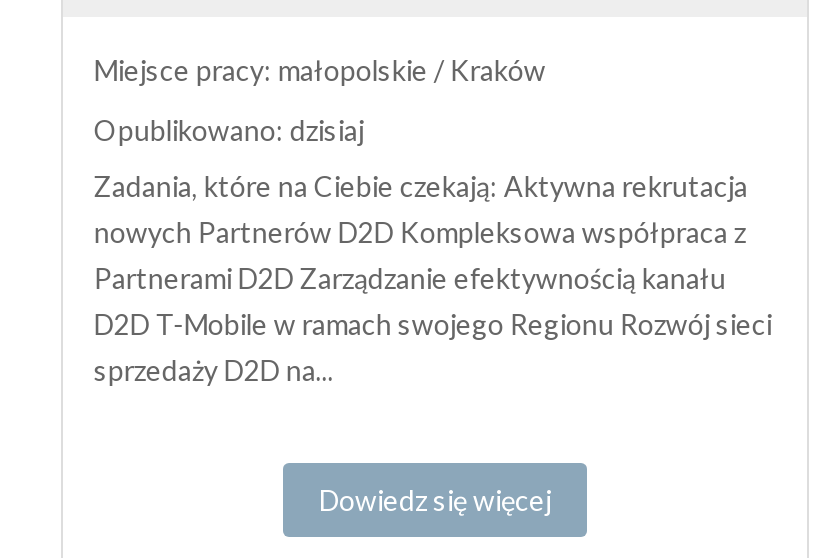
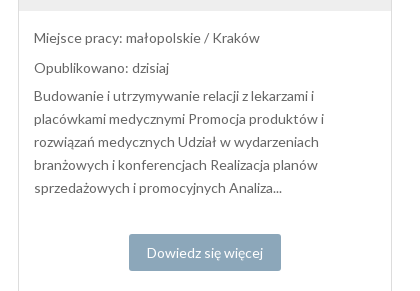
- Zadania, które na Ciebie czekają: Aktywna rekrutacja
- nowych Partnerów D2D Kompleksowa współpraca z
- Partnerami D2D Zarządzanie efektywnością kanału
- D2D T-Mobile w ramach swojego Regionu Rozwój sieci
- sprzedaży D2D na...
+ Budowanie i utrzymywanie relacji z lekarzami i
+ placówkami medycznymi Promocja produktów i
+ rozwiązań medycznych Udział w wydarzeniach
+ branżowych i konferencjach Realizacja planów
+ sprzedażowych i promocyjnych Analiza...
